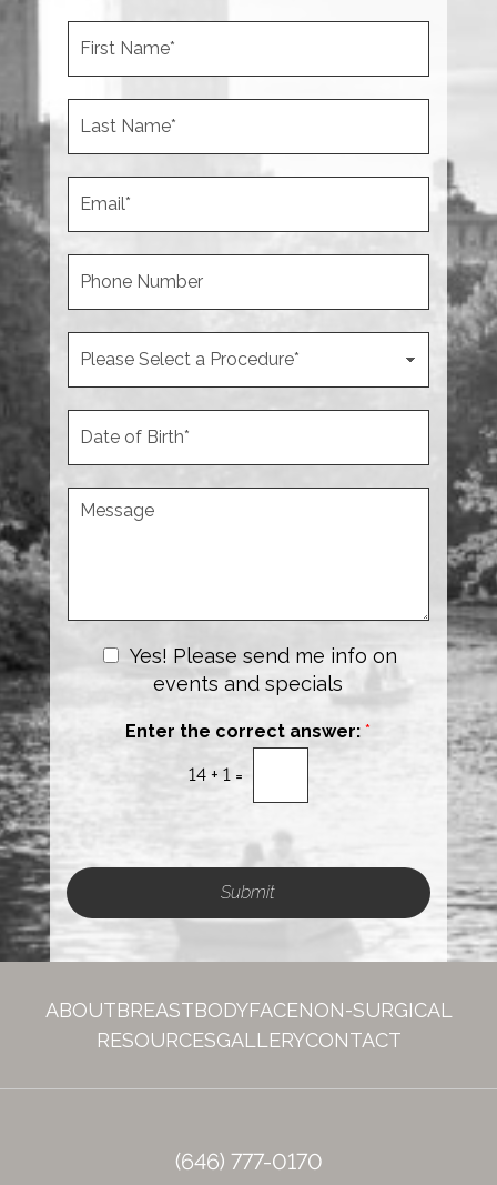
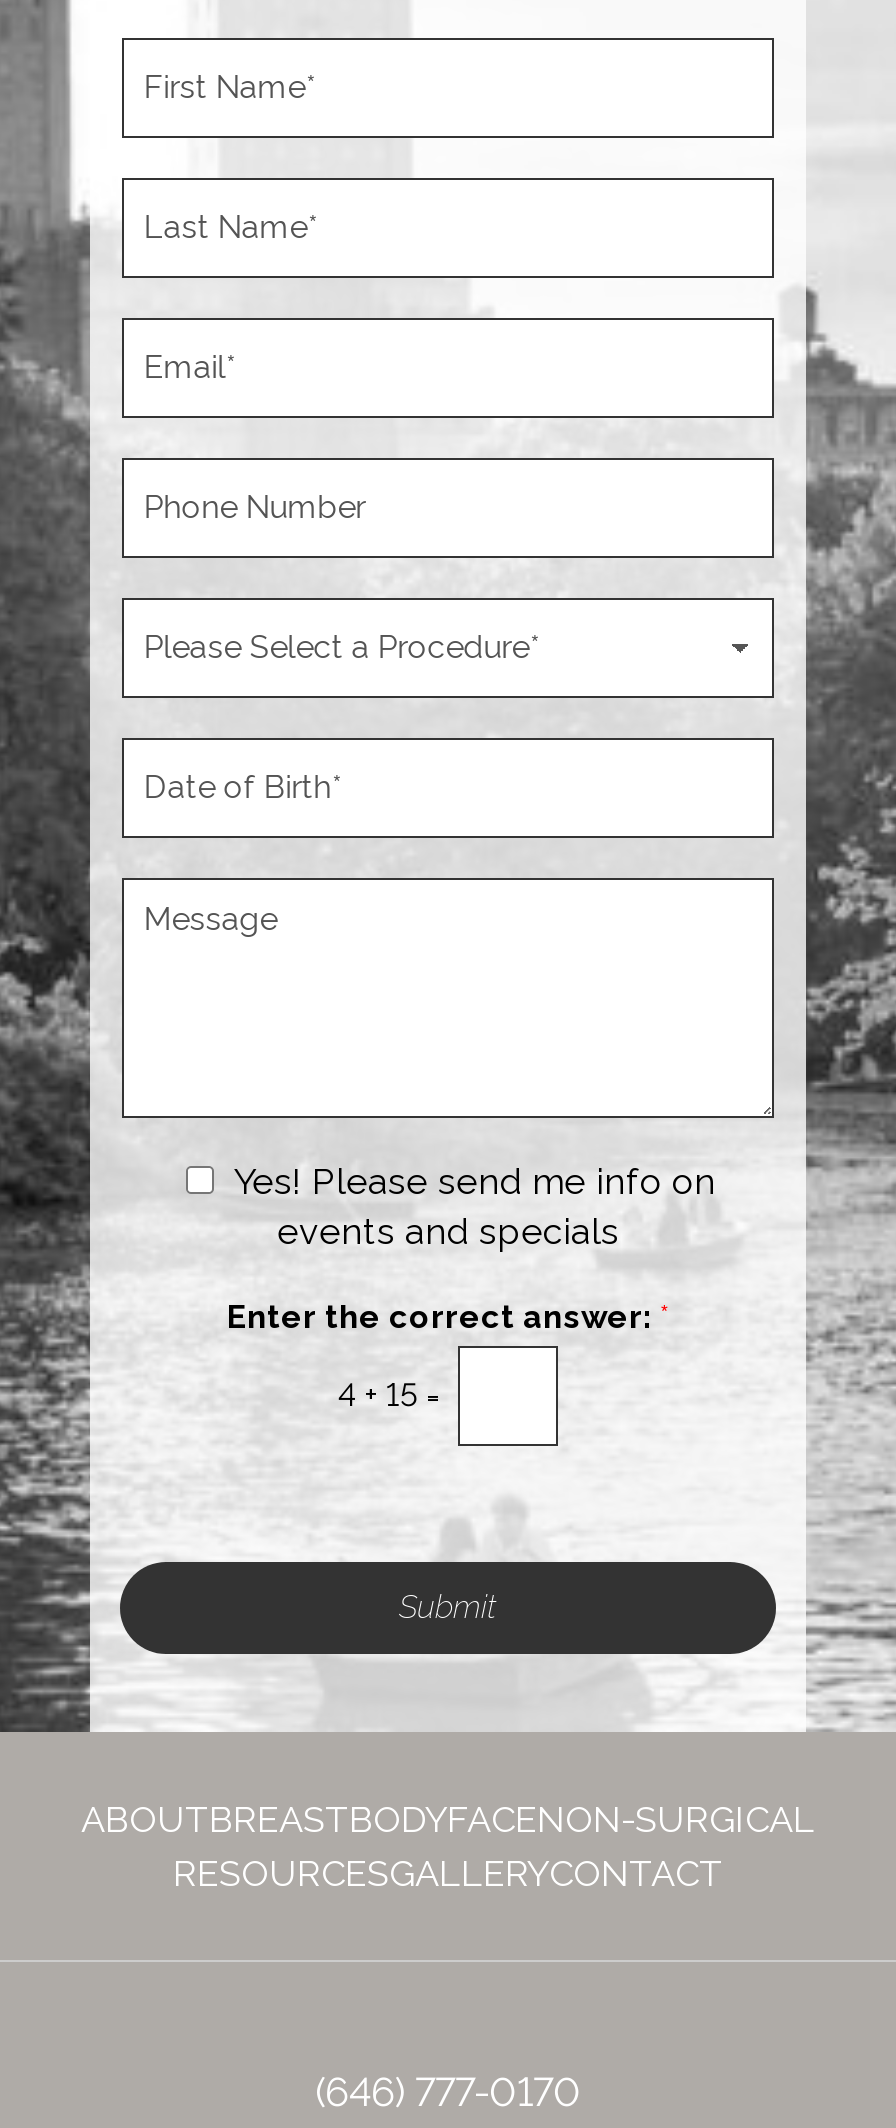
- 14 + 1 =
+ 4 + 15 =
